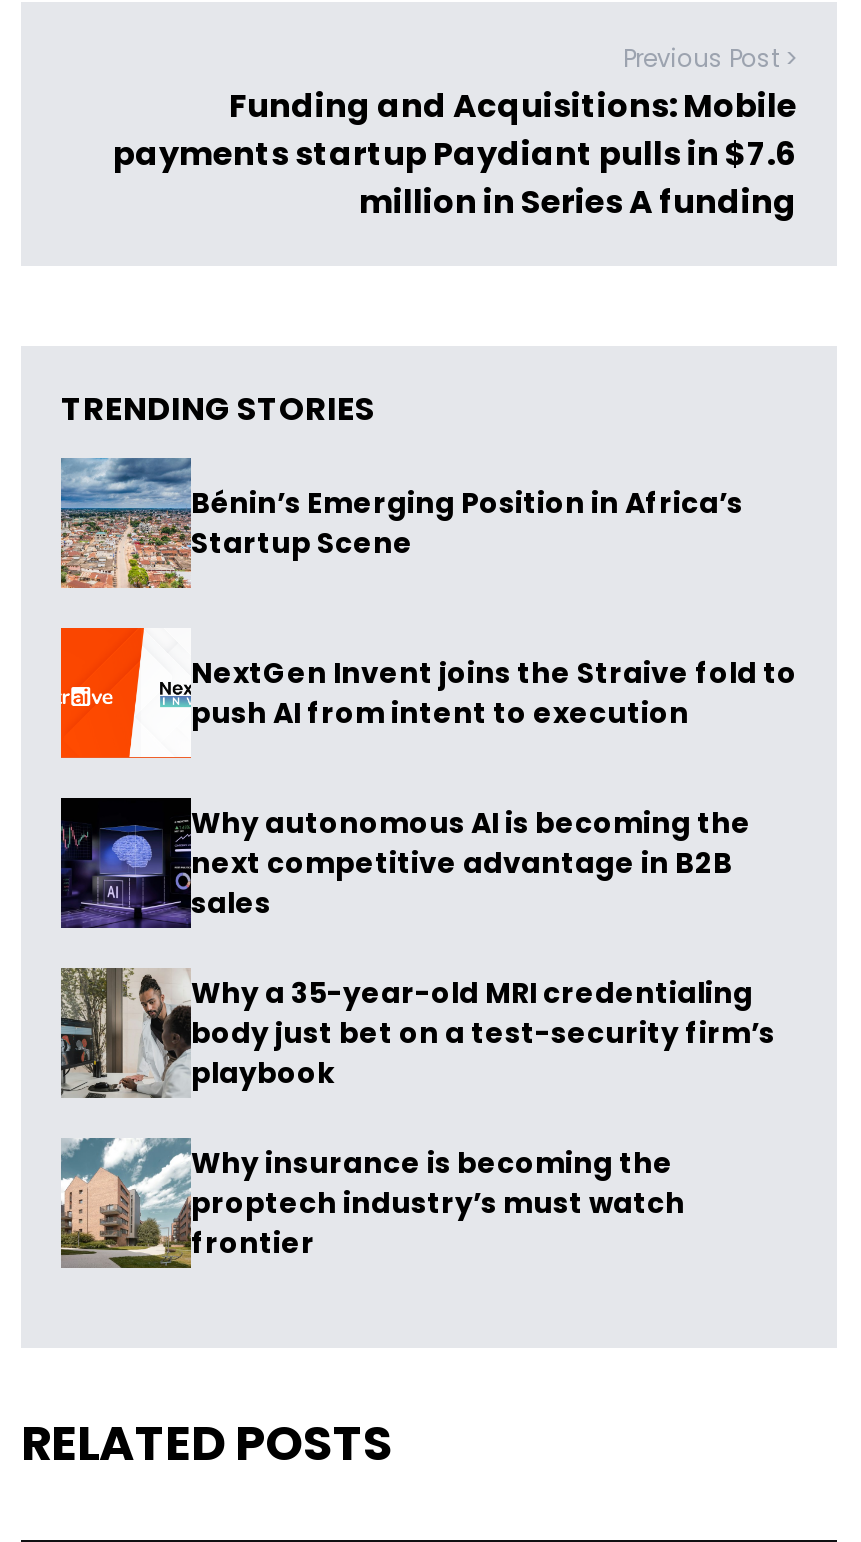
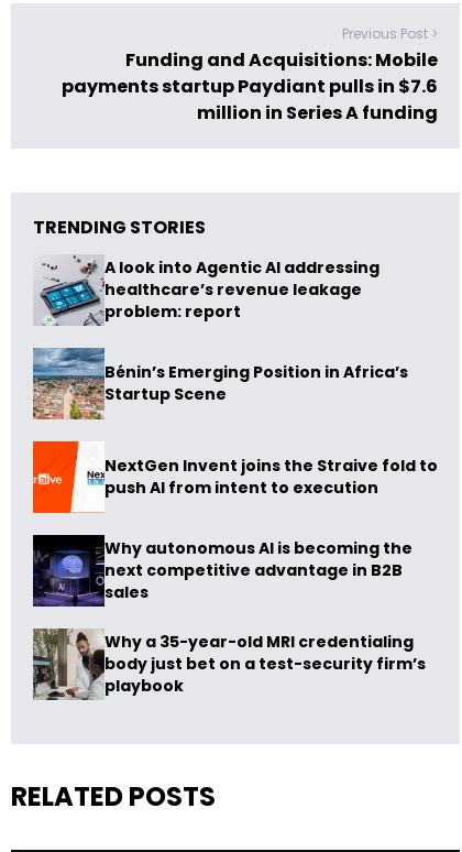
+ [image]
+ A look into Agentic AI addressing
+ healthcare’s revenue leakage
+ problem: report

moved down: [image] | Bénin’s Emerging Position in Africa’s | Startup Scene | ... | body just bet on a test-security firm’s | playbook

- [image]
- Why insurance is becoming the
- proptech industry’s must watch
- frontier
